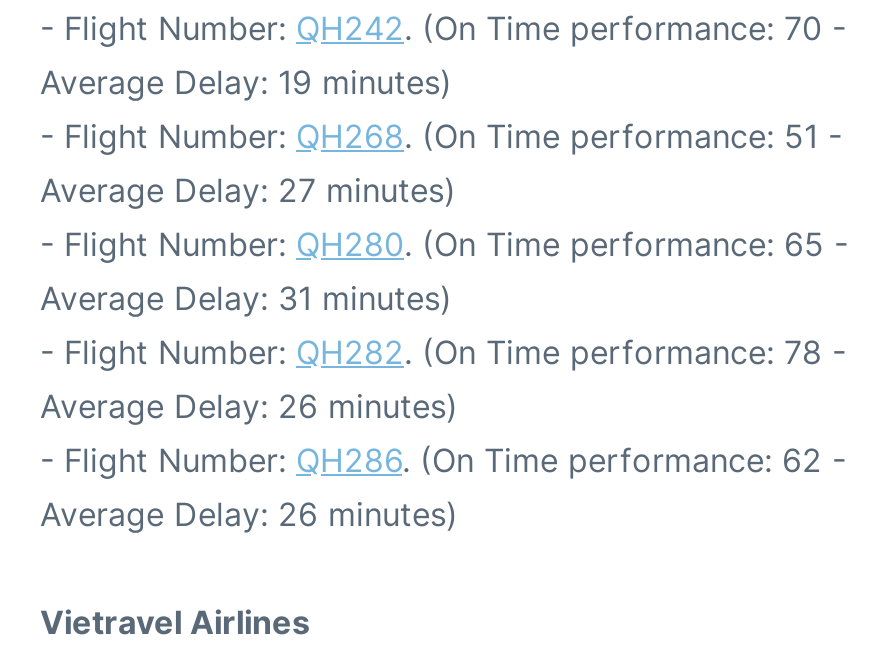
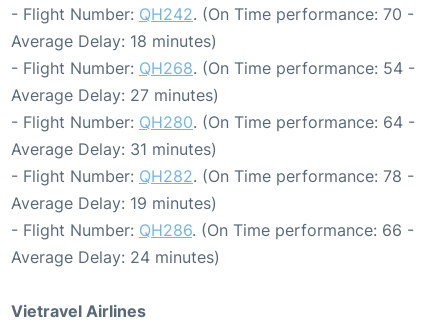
+ Average Delay: 18 minutes)

moved down: Average Delay: 19 minutes)

- - Flight Number: QH268. (On Time performance: 51 -
+ - Flight Number: QH268. (On Time performance: 54 -

- - Flight Number: QH280. (On Time performance: 65 -
+ - Flight Number: QH280. (On Time performance: 64 -

- Average Delay: 26 minutes)

- - Flight Number: QH286. (On Time performance: 62 -
+ - Flight Number: QH286. (On Time performance: 66 -

- Average Delay: 26 minutes)
+ Average Delay: 24 minutes)
